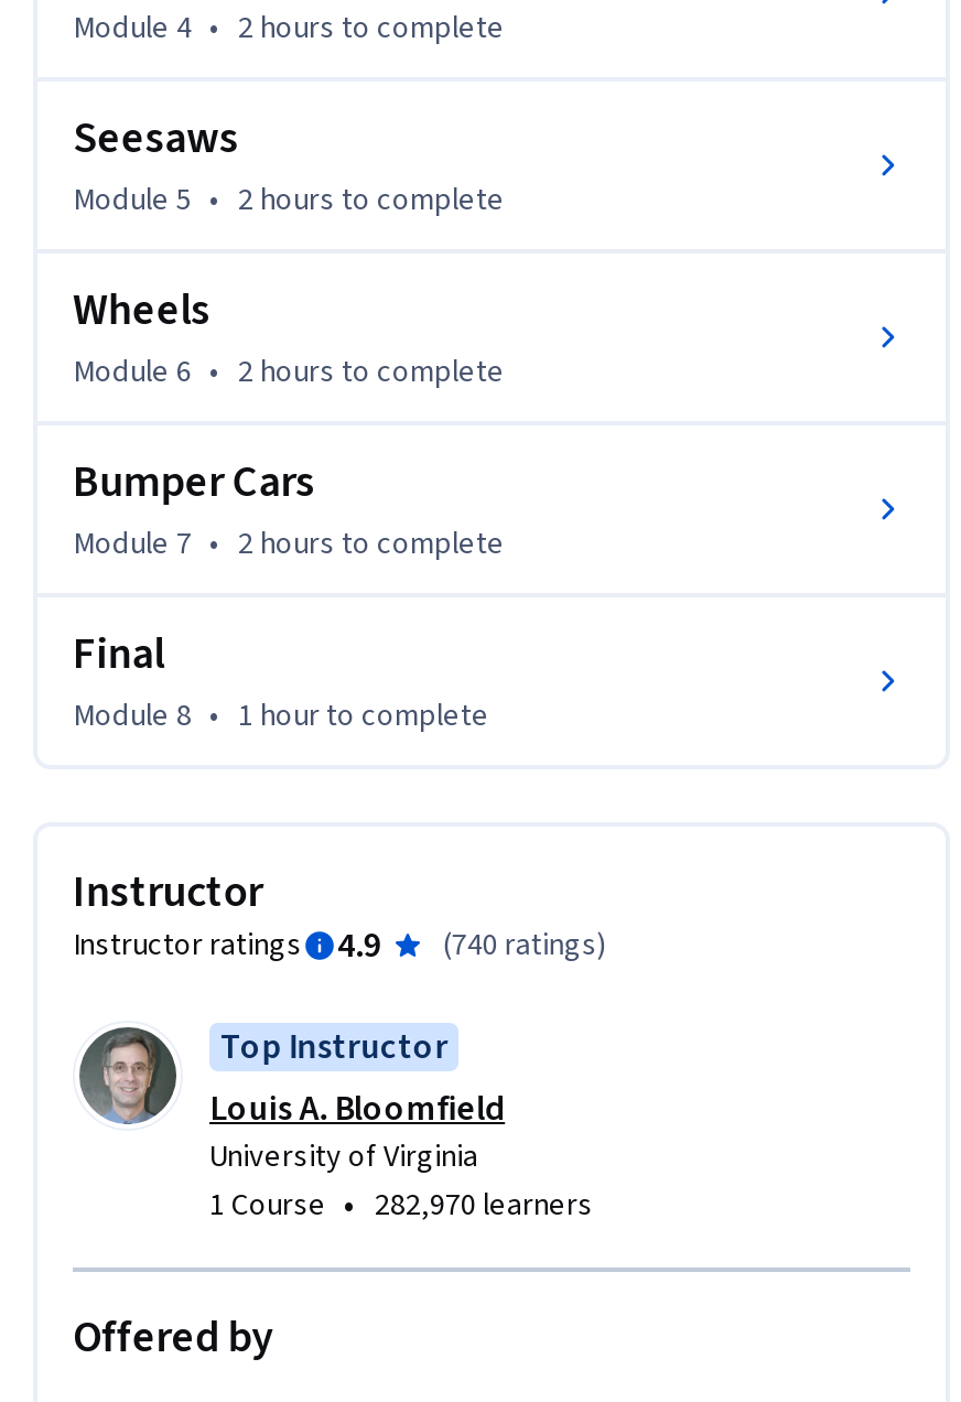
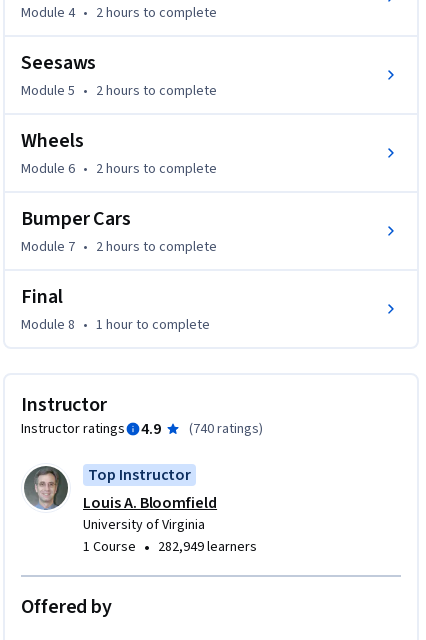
- 1 Course • 282,970 learners
+ 1 Course • 282,949 learners
